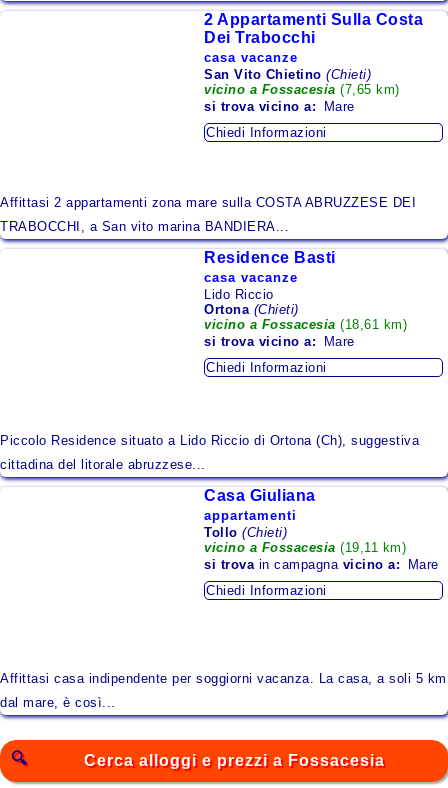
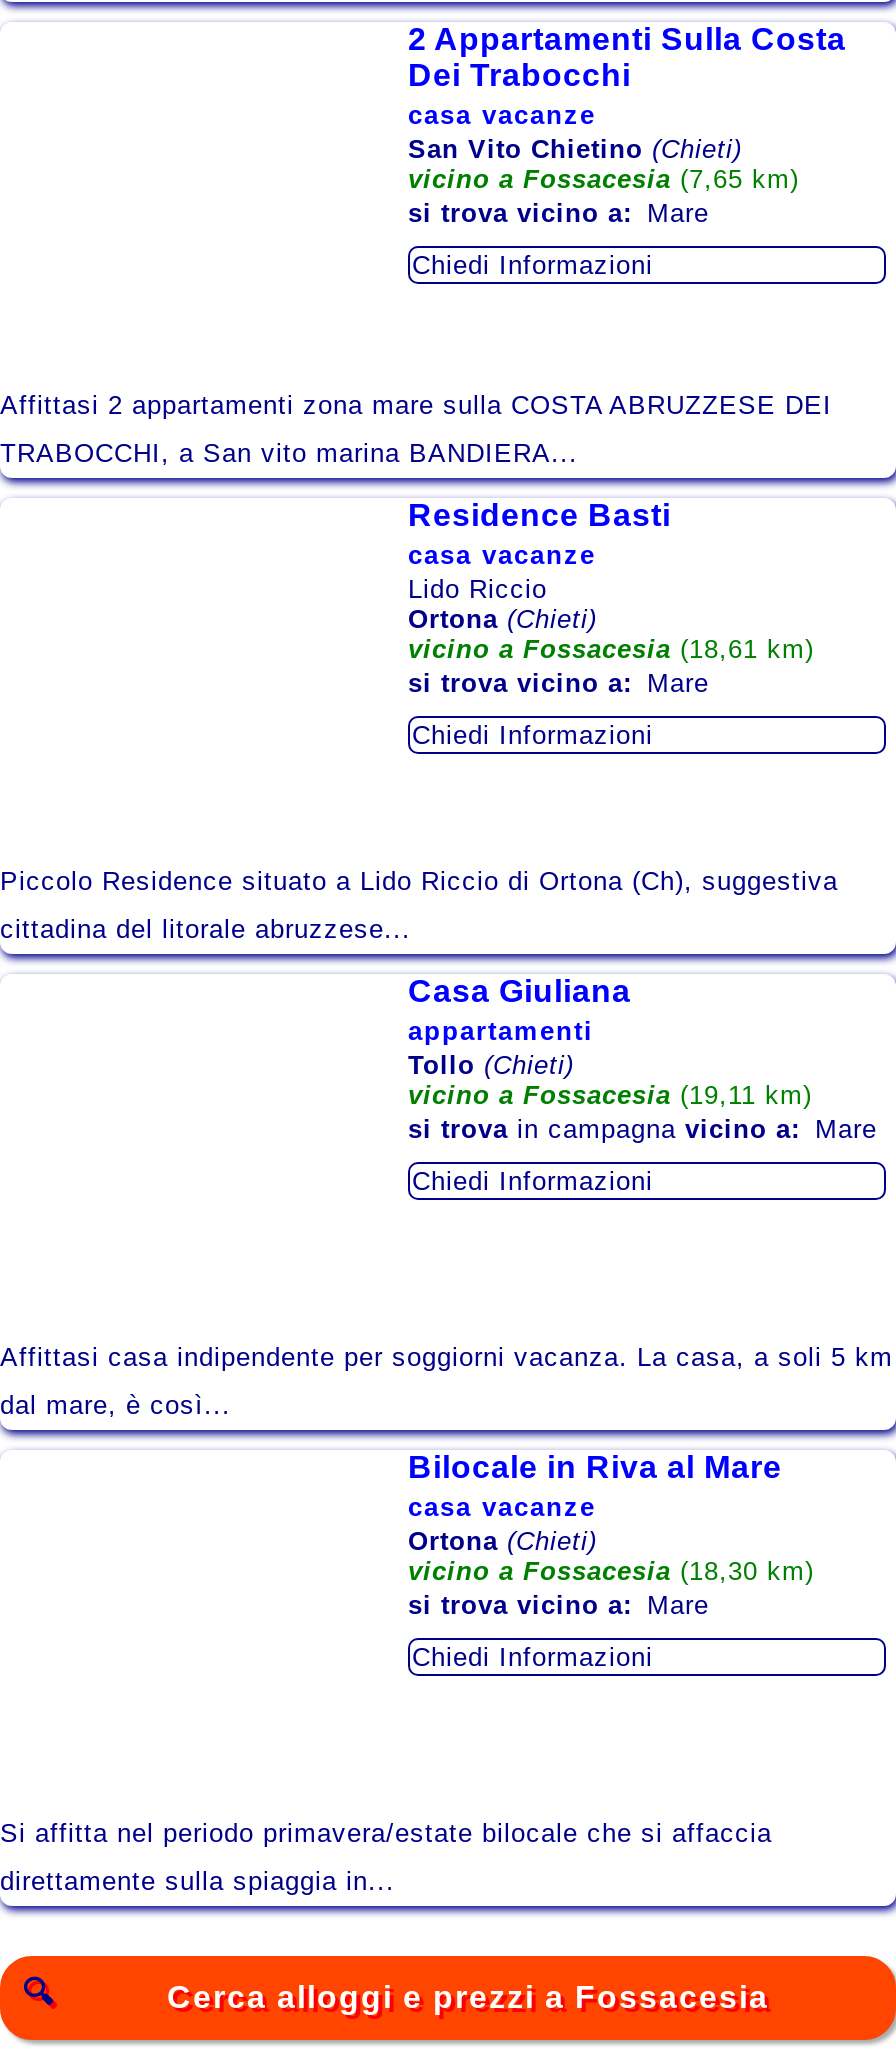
+ Si affitta nel periodo primavera/estate bilocale che si affaccia
+ direttamente sulla spiaggia in...

+ Bilocale in Riva al Mare
+ casa vacanze
+ Ortona (Chieti)
+ vicino a Fossacesia (18,30 km)
+ si trova vicino a: Mare
+ Chiedi Informazioni
